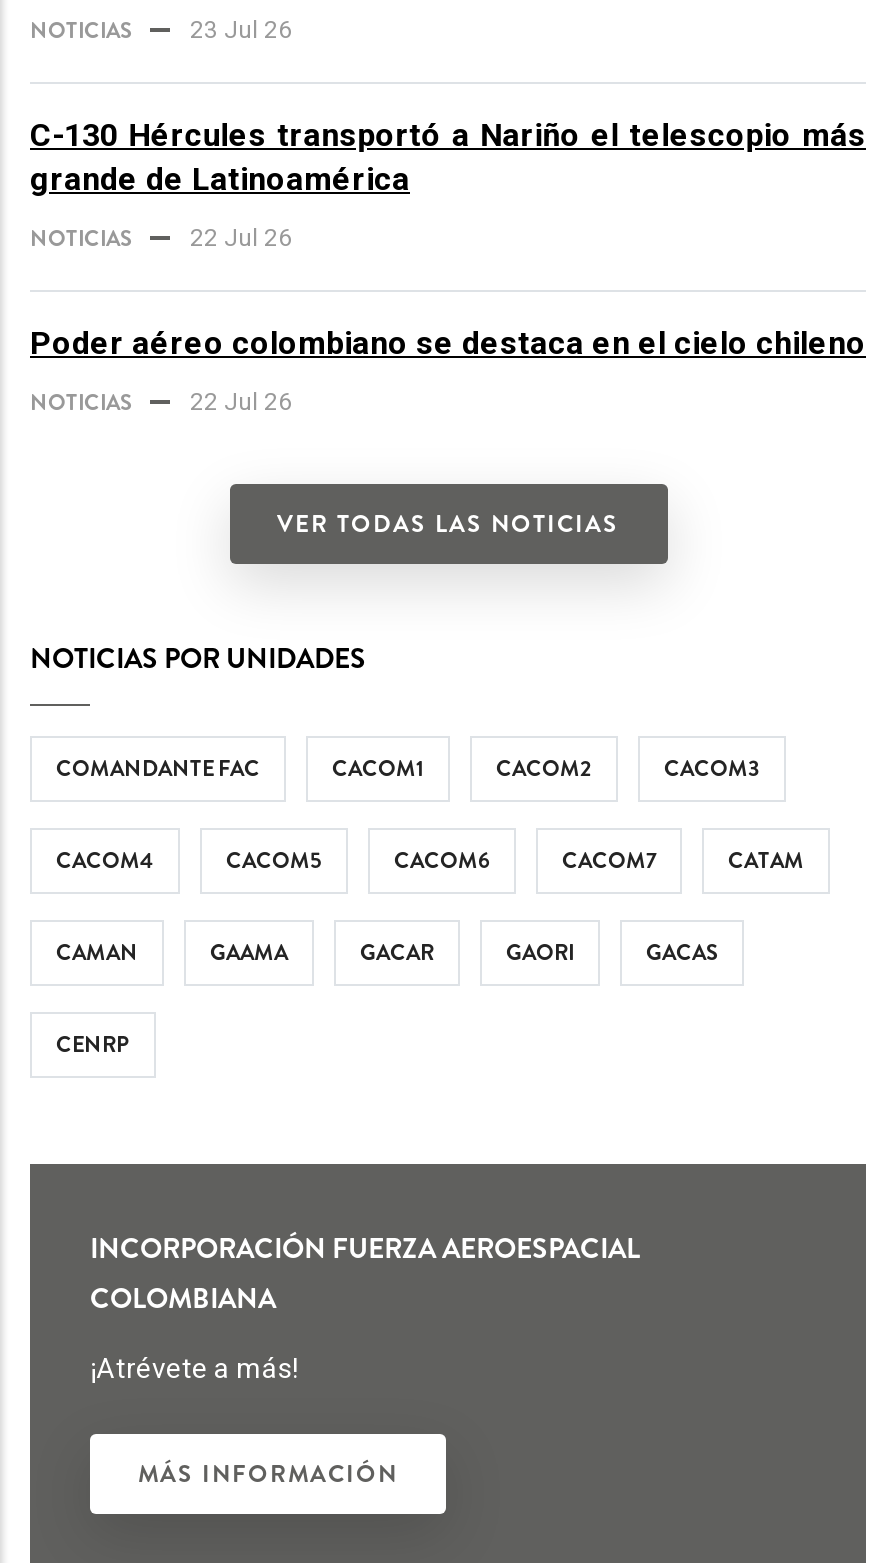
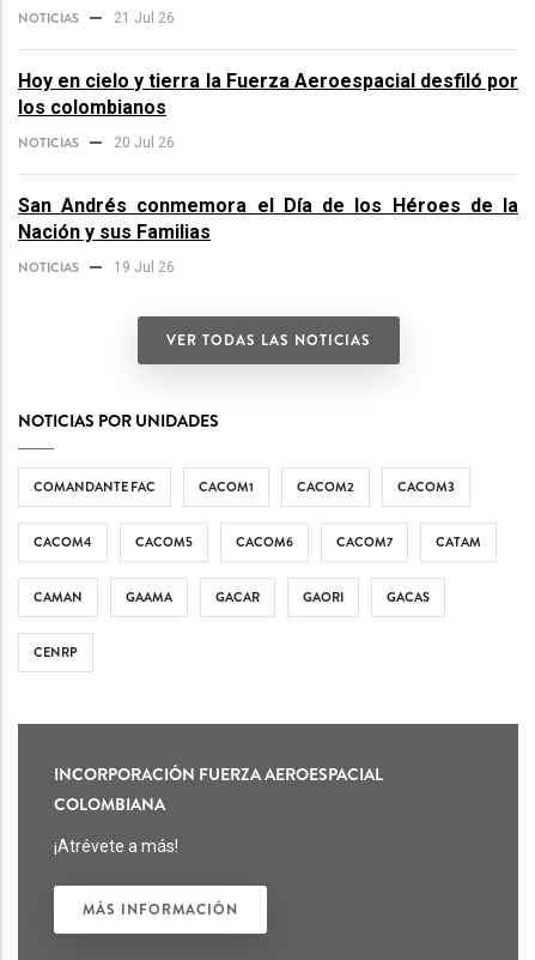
- 23 Jul 26
+ 21 Jul 26

- C-130 Hércules transportó a Nariño el telescopio más
- grande de Latinoamérica
+ Hoy en cielo y tierra la Fuerza Aeroespacial desfiló por
+ los colombianos

- 22 Jul 26
+ 20 Jul 26

- Poder aéreo colombiano se destaca en el cielo chileno
+ San Andrés conmemora el Día de los Héroes de la
+ Nación y sus Familias

- 22 Jul 26
+ 19 Jul 26
